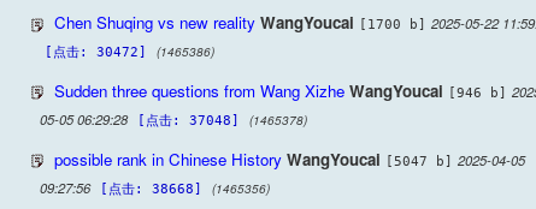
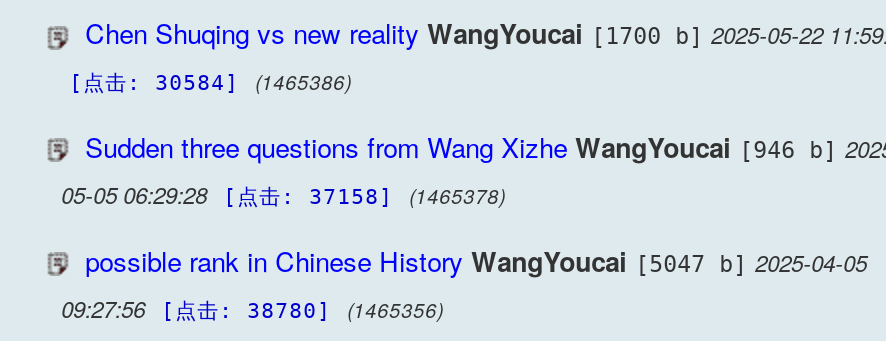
- [点击: 30472] (1465386)
+ [点击: 30584] (1465386)

- 05-05 06:29:28 [点击: 37048] (1465378)
+ 05-05 06:29:28 [点击: 37158] (1465378)

- 09:27:56 [点击: 38668] (1465356)
+ 09:27:56 [点击: 38780] (1465356)
